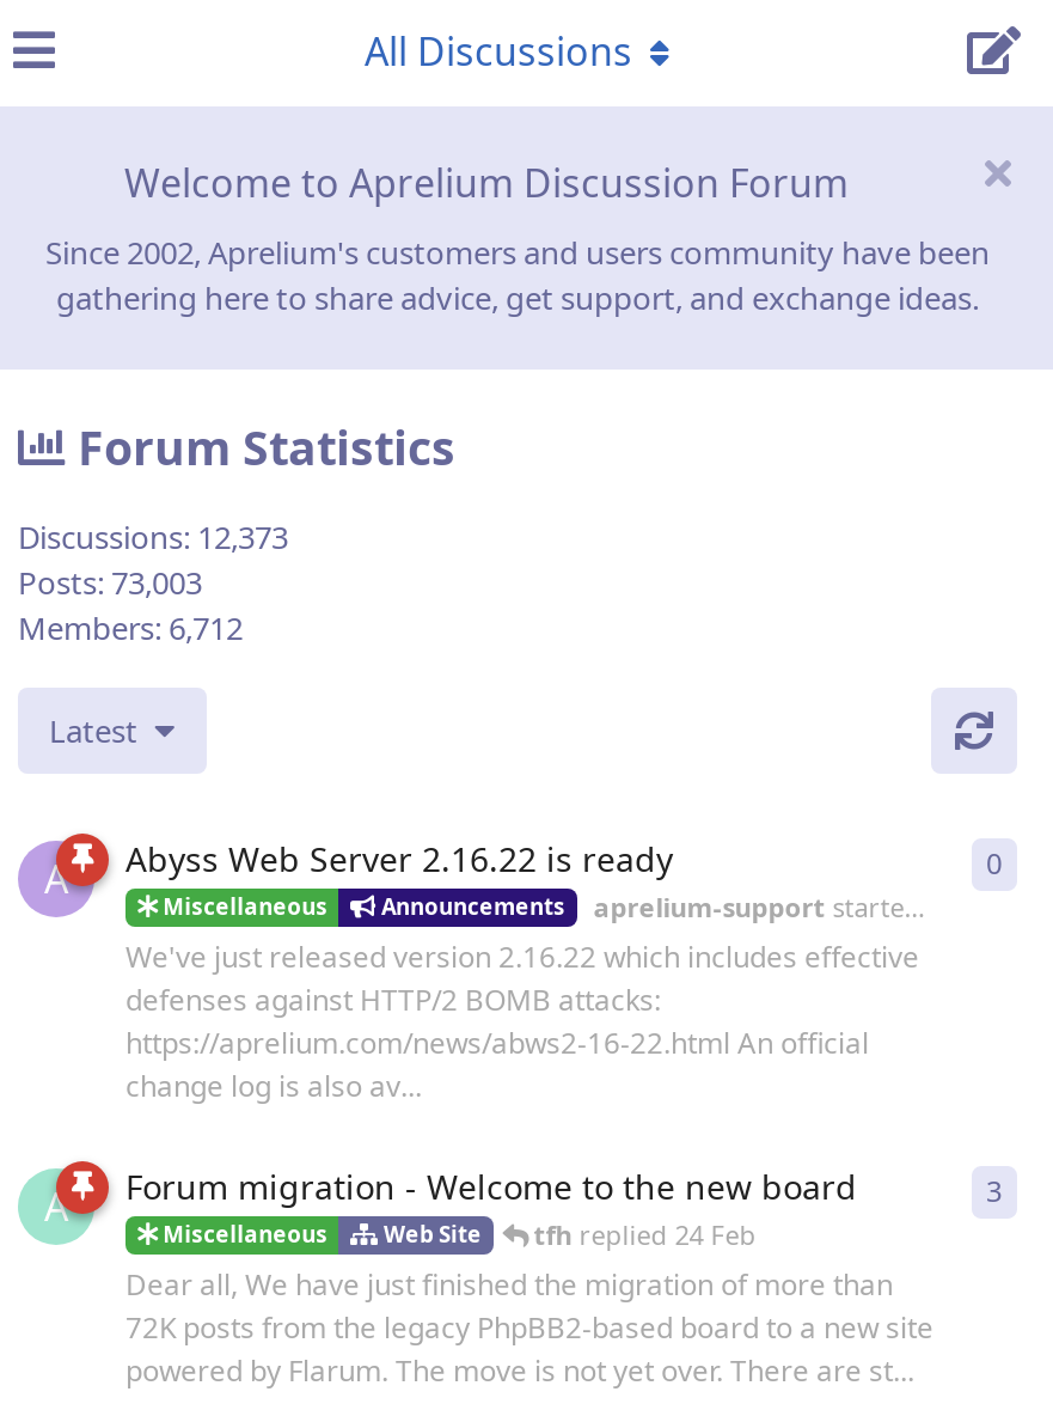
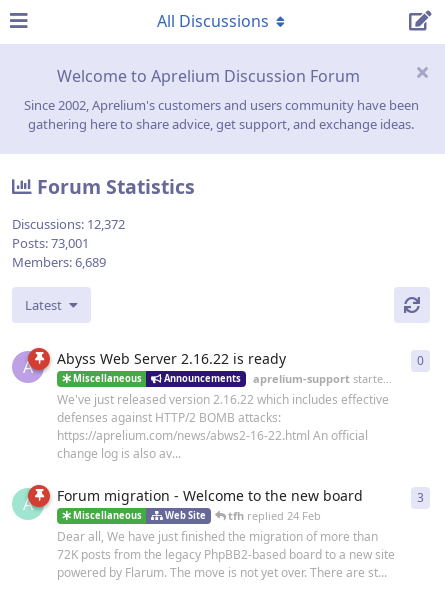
- Discussions: 12,373
+ Discussions: 12,372

- Posts: 73,003
+ Posts: 73,001

- Members: 6,712
+ Members: 6,689
